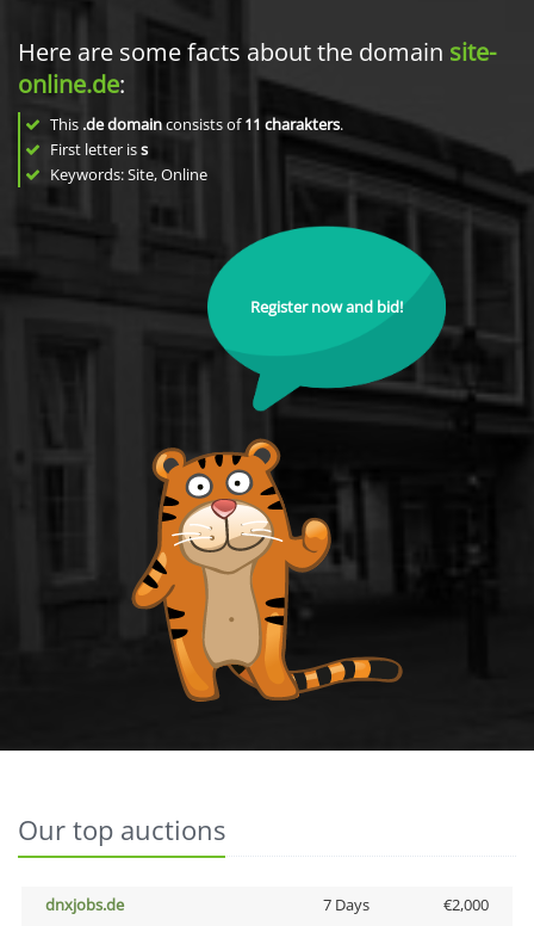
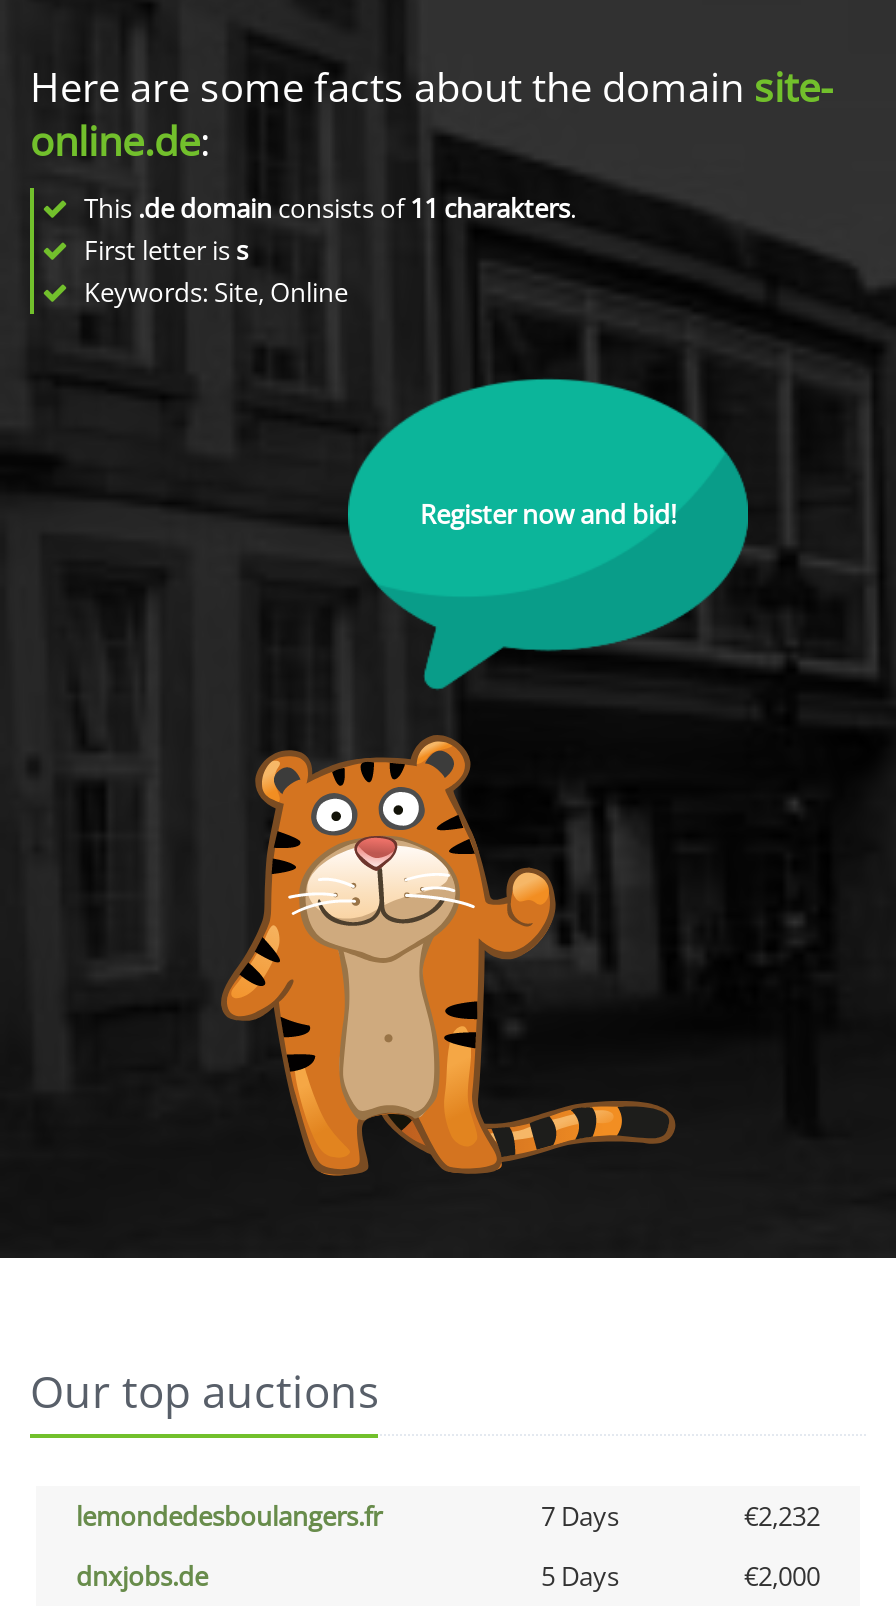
+ lemondedesboulangers.fr
+ 7 Days
+ €2,232

- 7 Days
+ 5 Days
